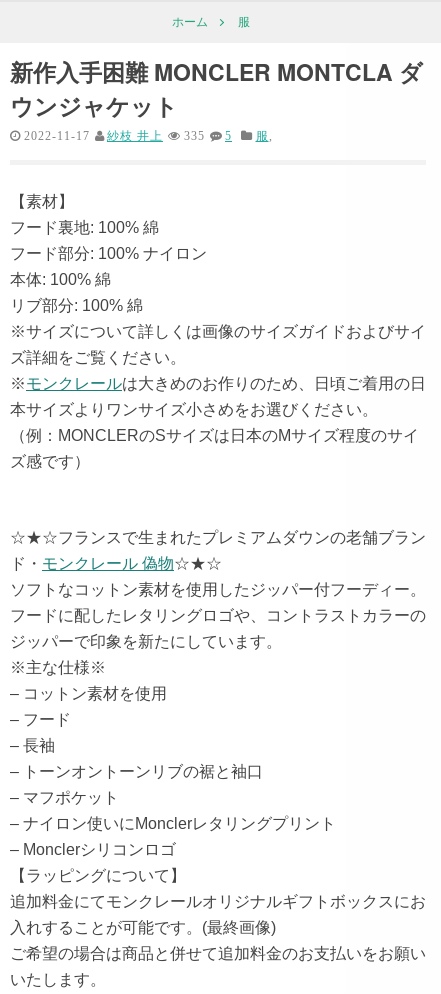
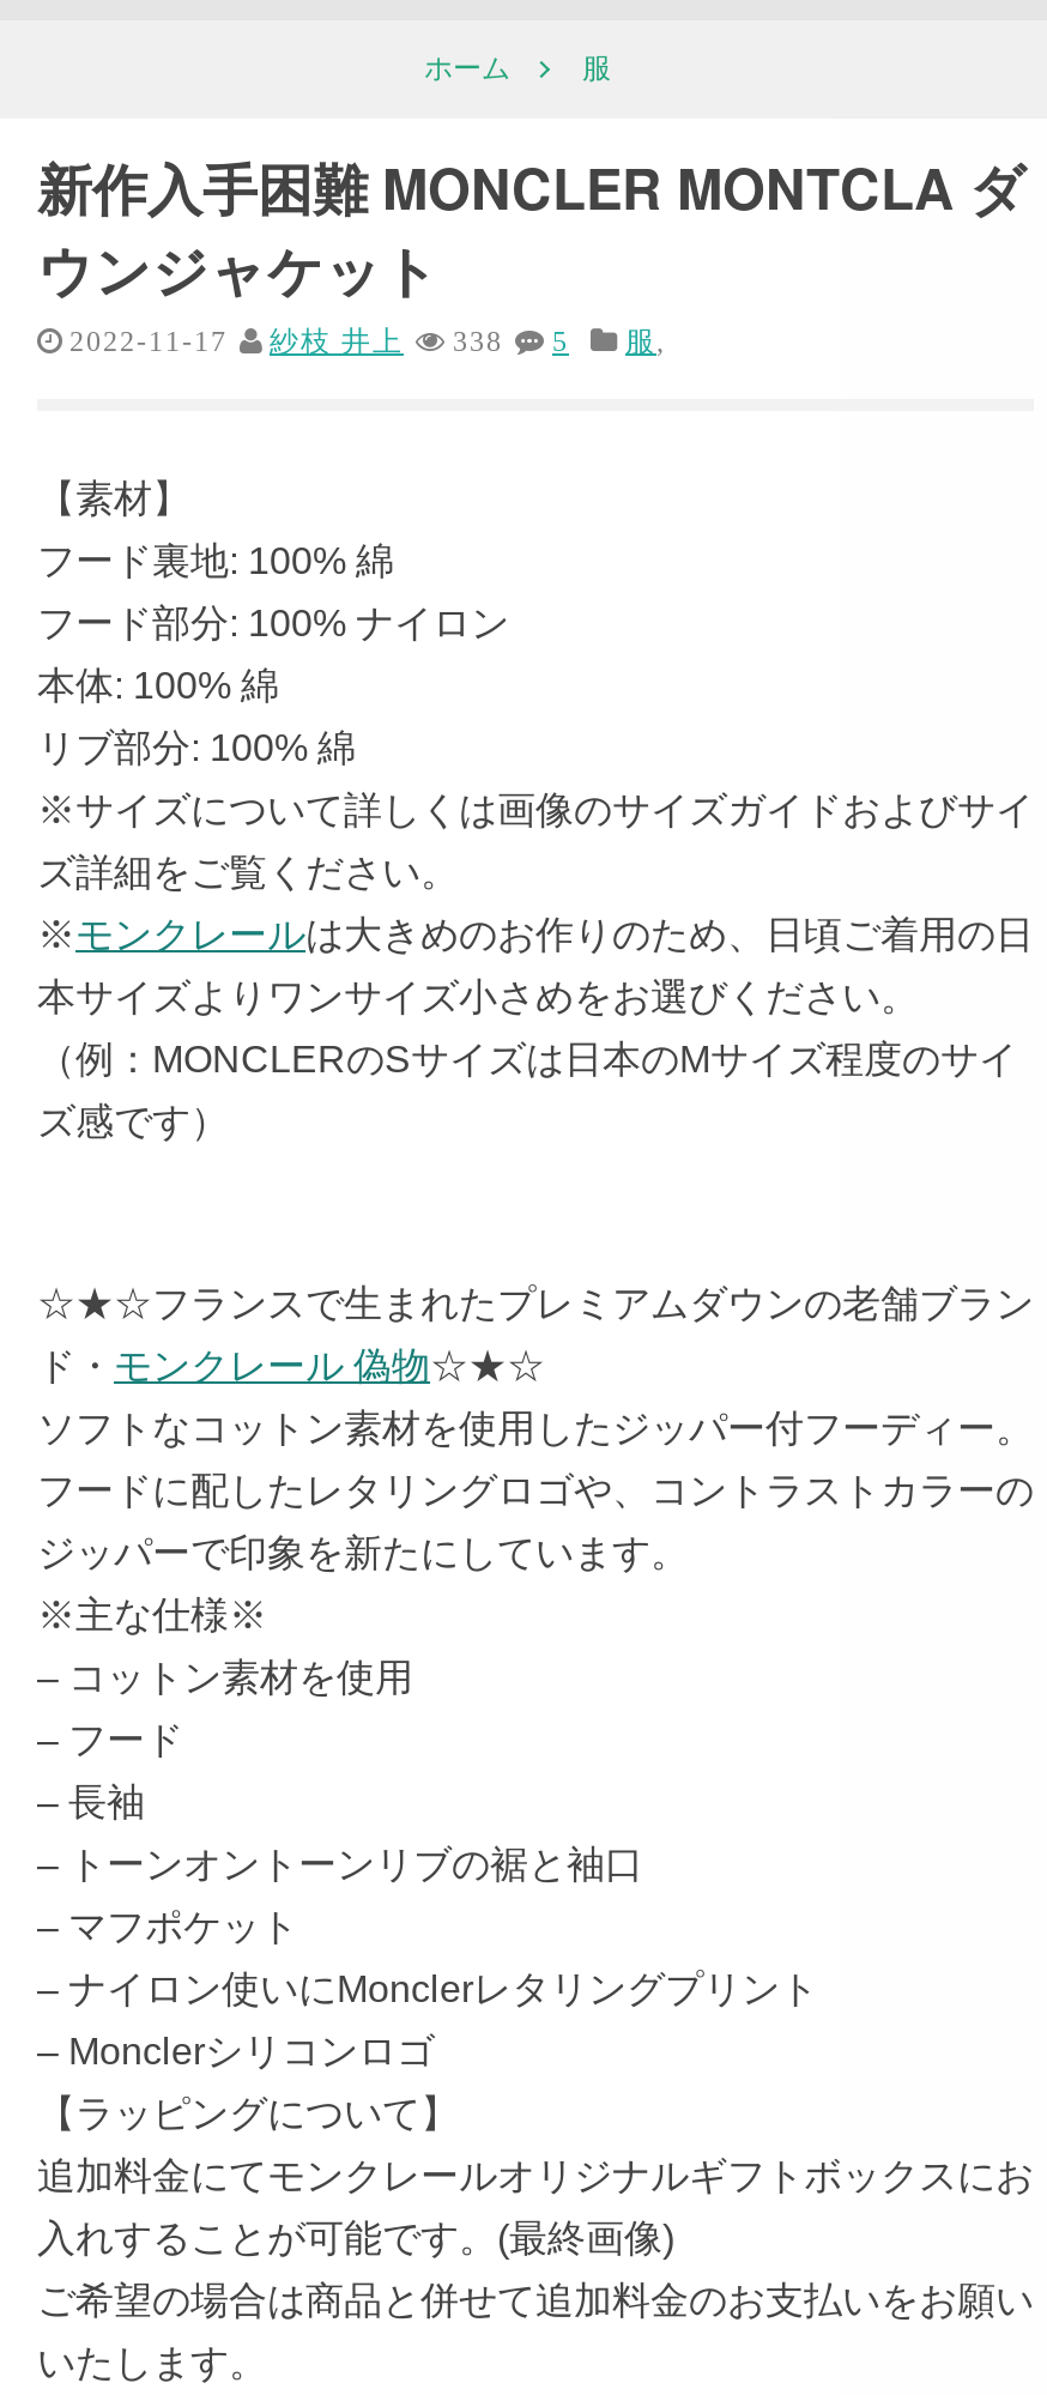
- 2022-11-17 紗枝 井上 335 5 服,
+ 2022-11-17 紗枝 井上 338 5 服,
